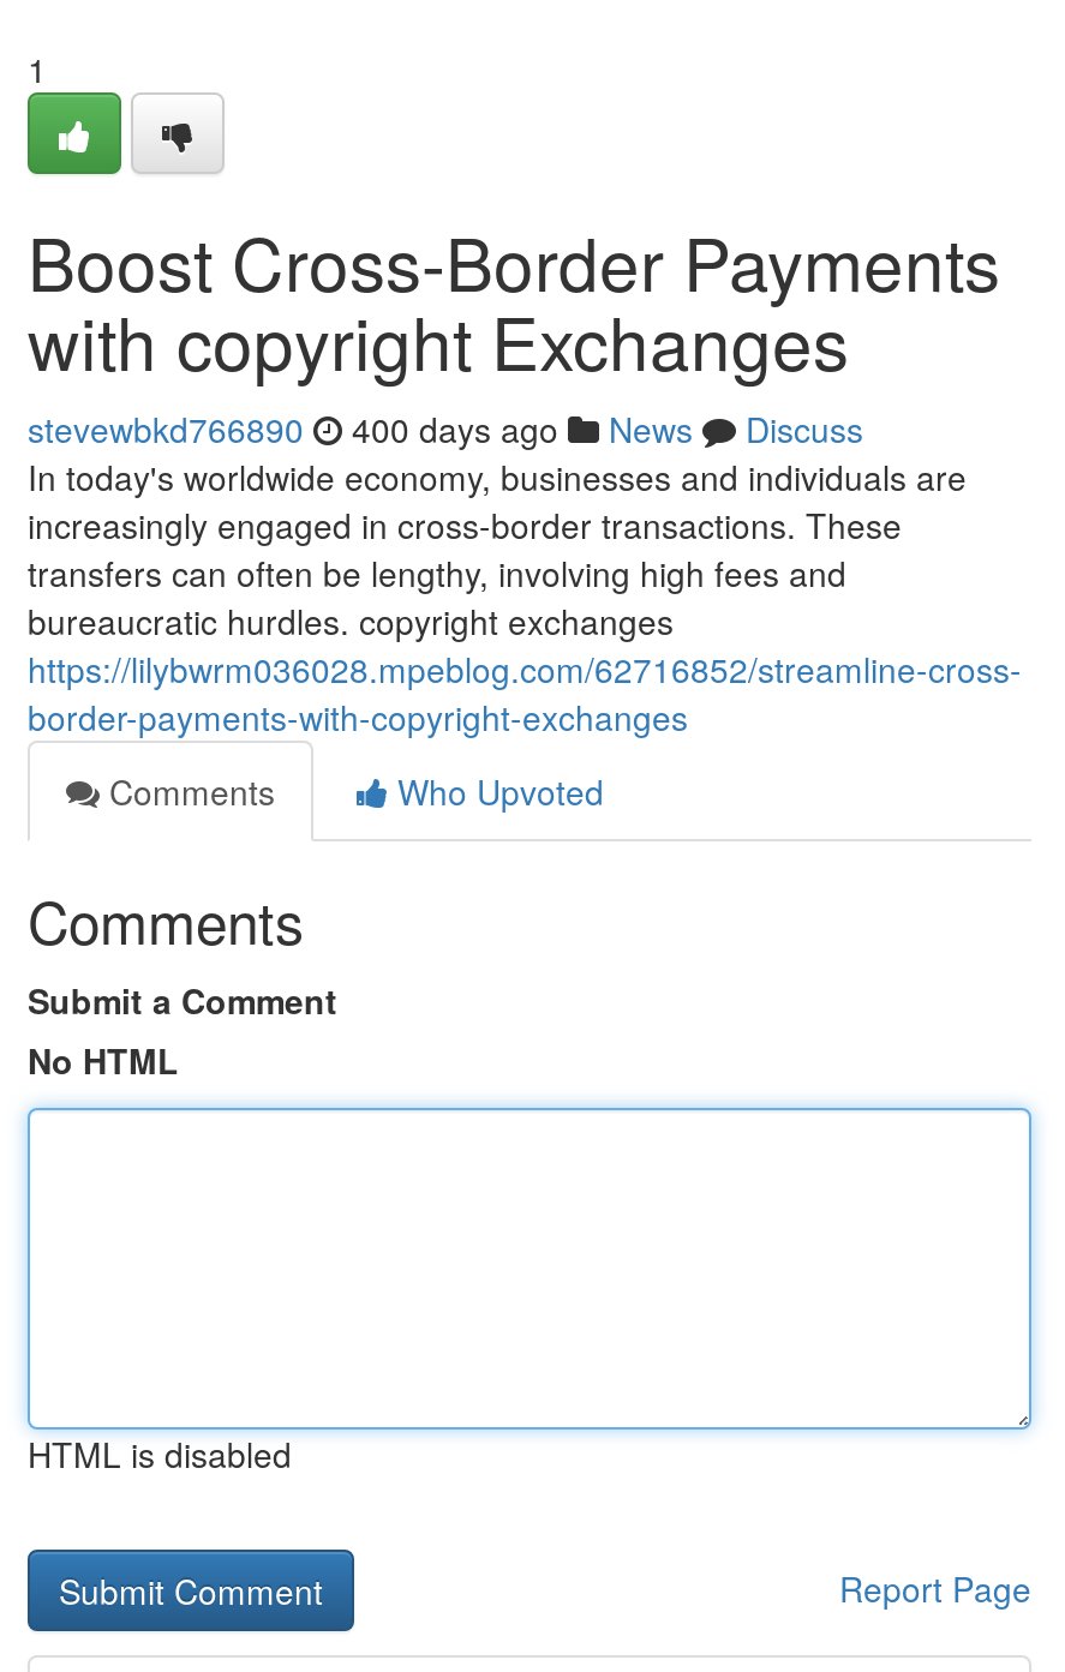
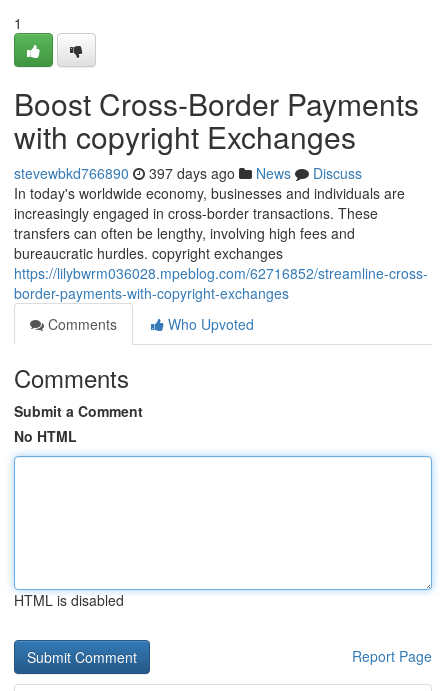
- stevewbkd766890 400 days ago News Discuss
+ stevewbkd766890 397 days ago News Discuss
